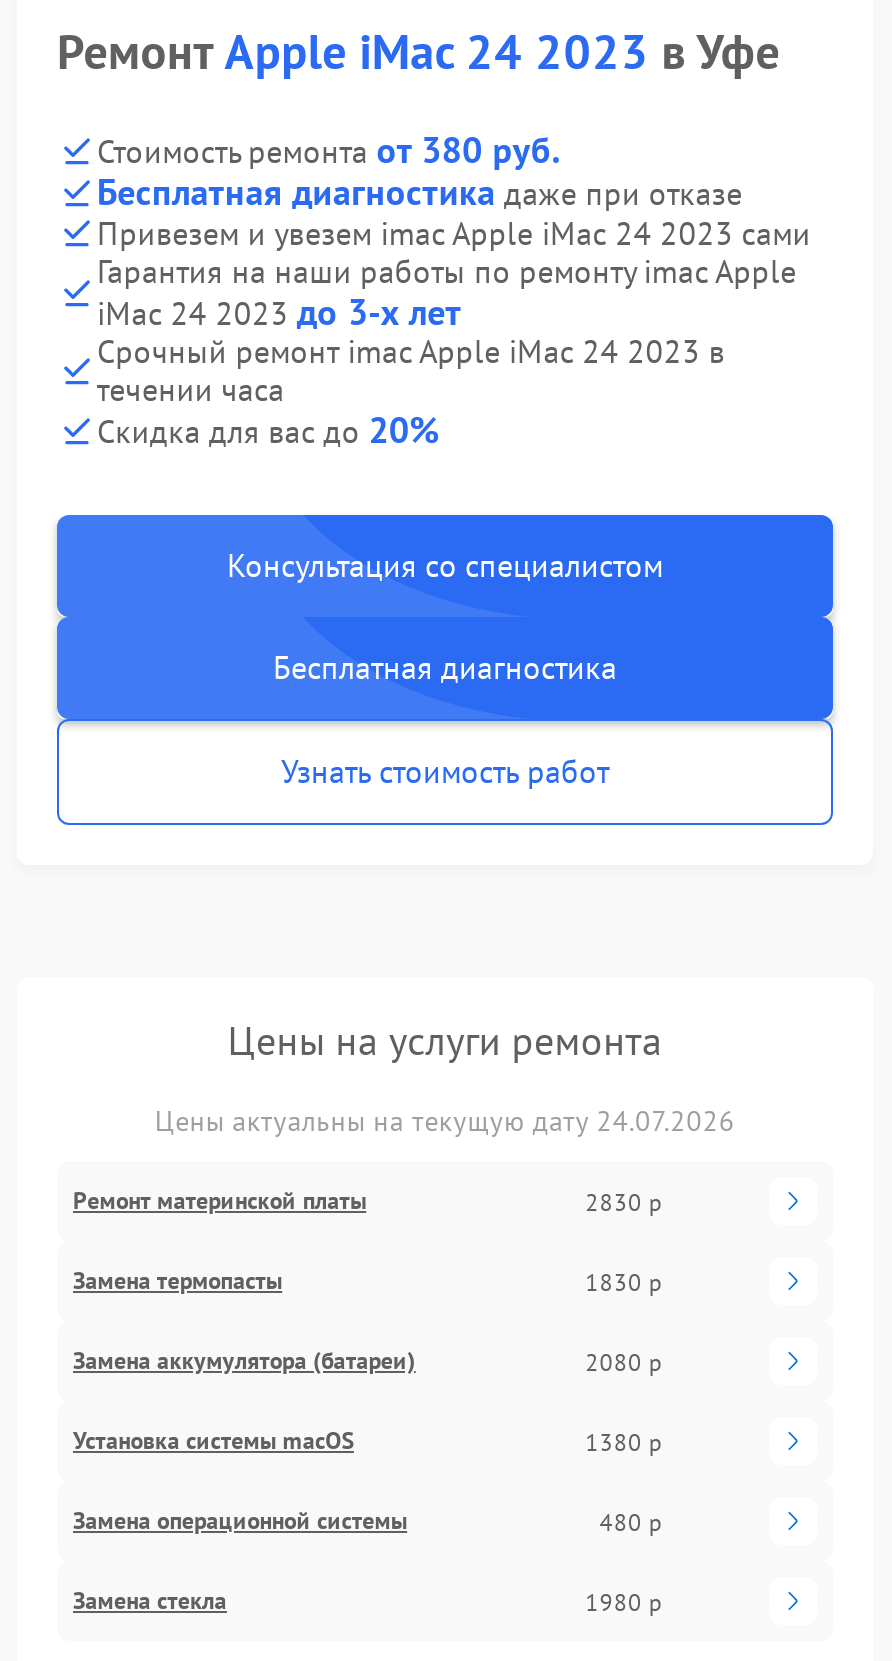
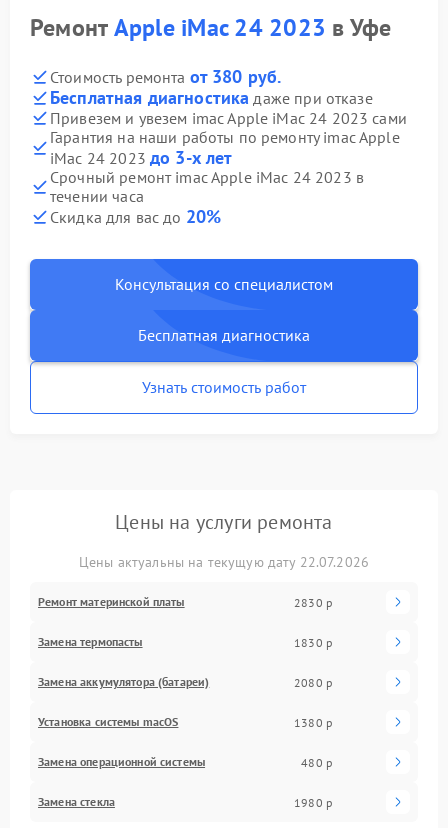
- Цены актуальны на текущую дату 24.07.2026
+ Цены актуальны на текущую дату 22.07.2026
